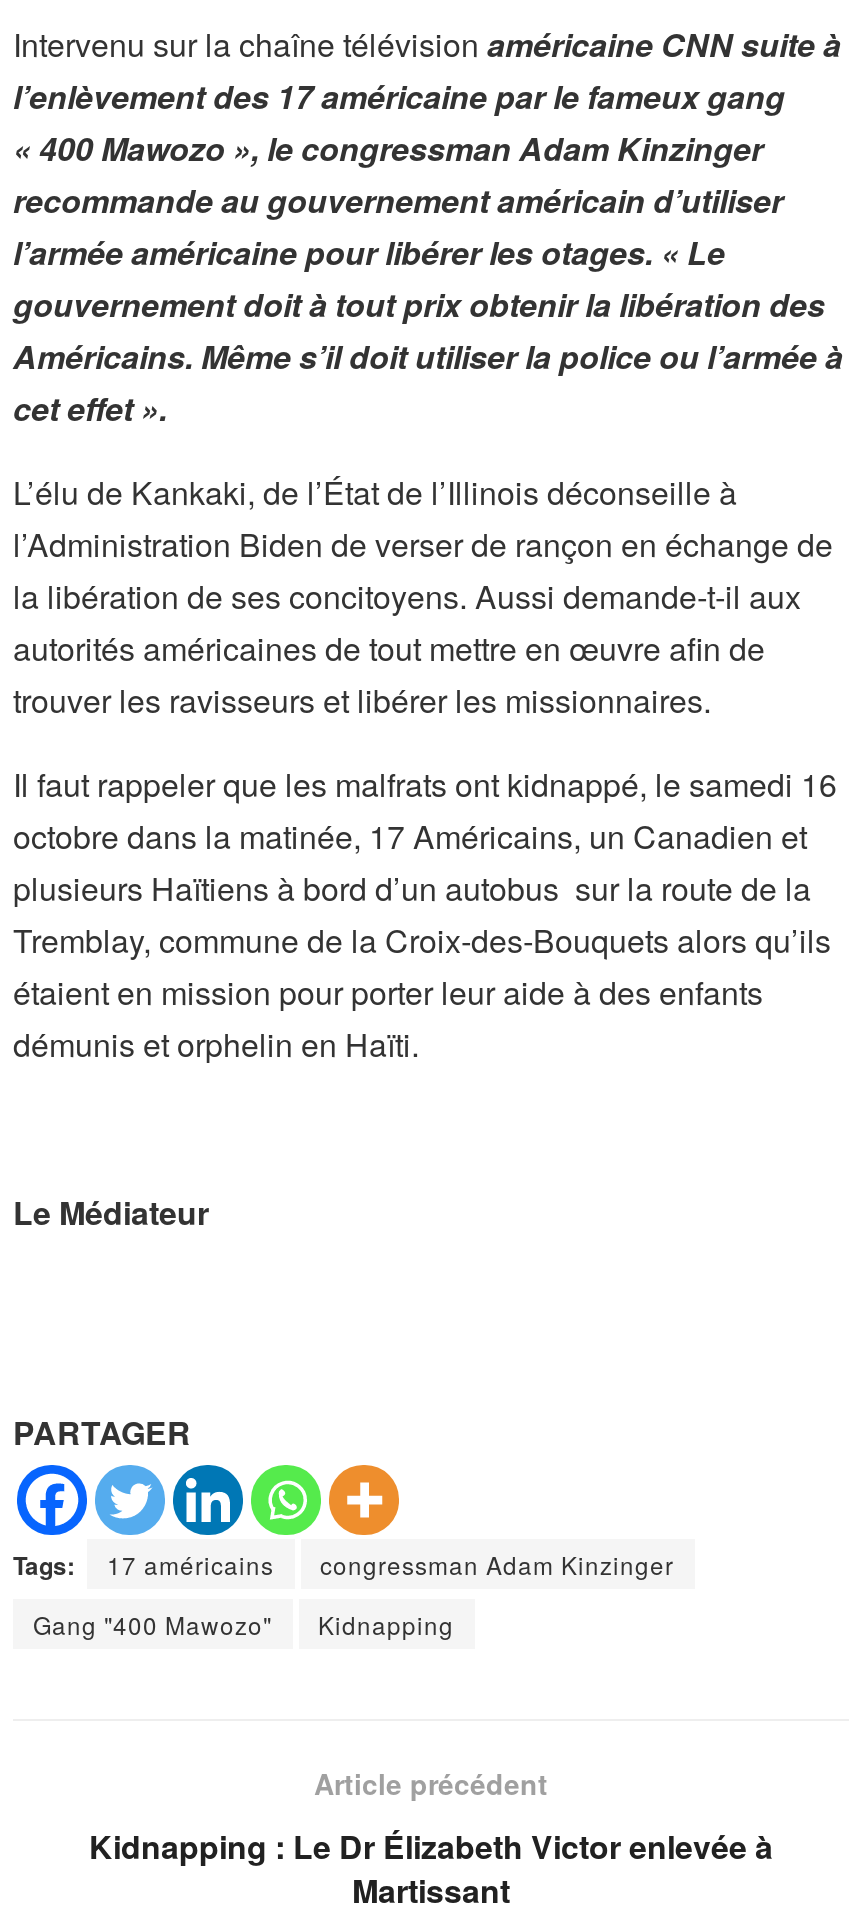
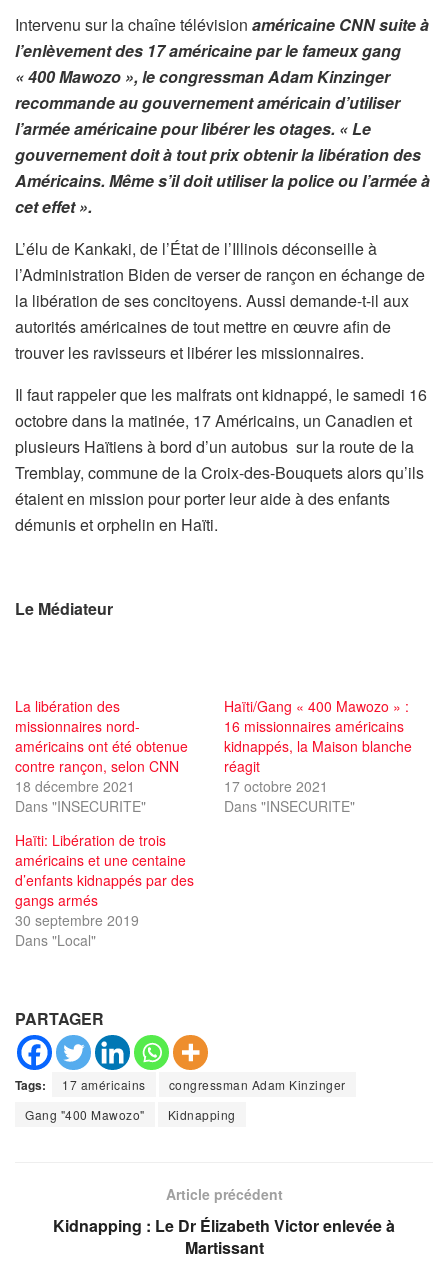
+ La libération des
+ missionnaires nord-
+ américains ont été obtenue
+ contre rançon, selon CNN
+ 18 décembre 2021
+ Dans "INSECURITE"

+ Haïti/Gang « 400 Mawozo » :
+ 16 missionnaires américains
+ kidnappés, la Maison blanche
+ réagit
+ 17 octobre 2021
+ Dans "INSECURITE"
+ Haïti: Libération de trois
+ américains et une centaine
+ d’enfants kidnappés par des
+ gangs armés
+ 30 septembre 2019
+ Dans "Local"
